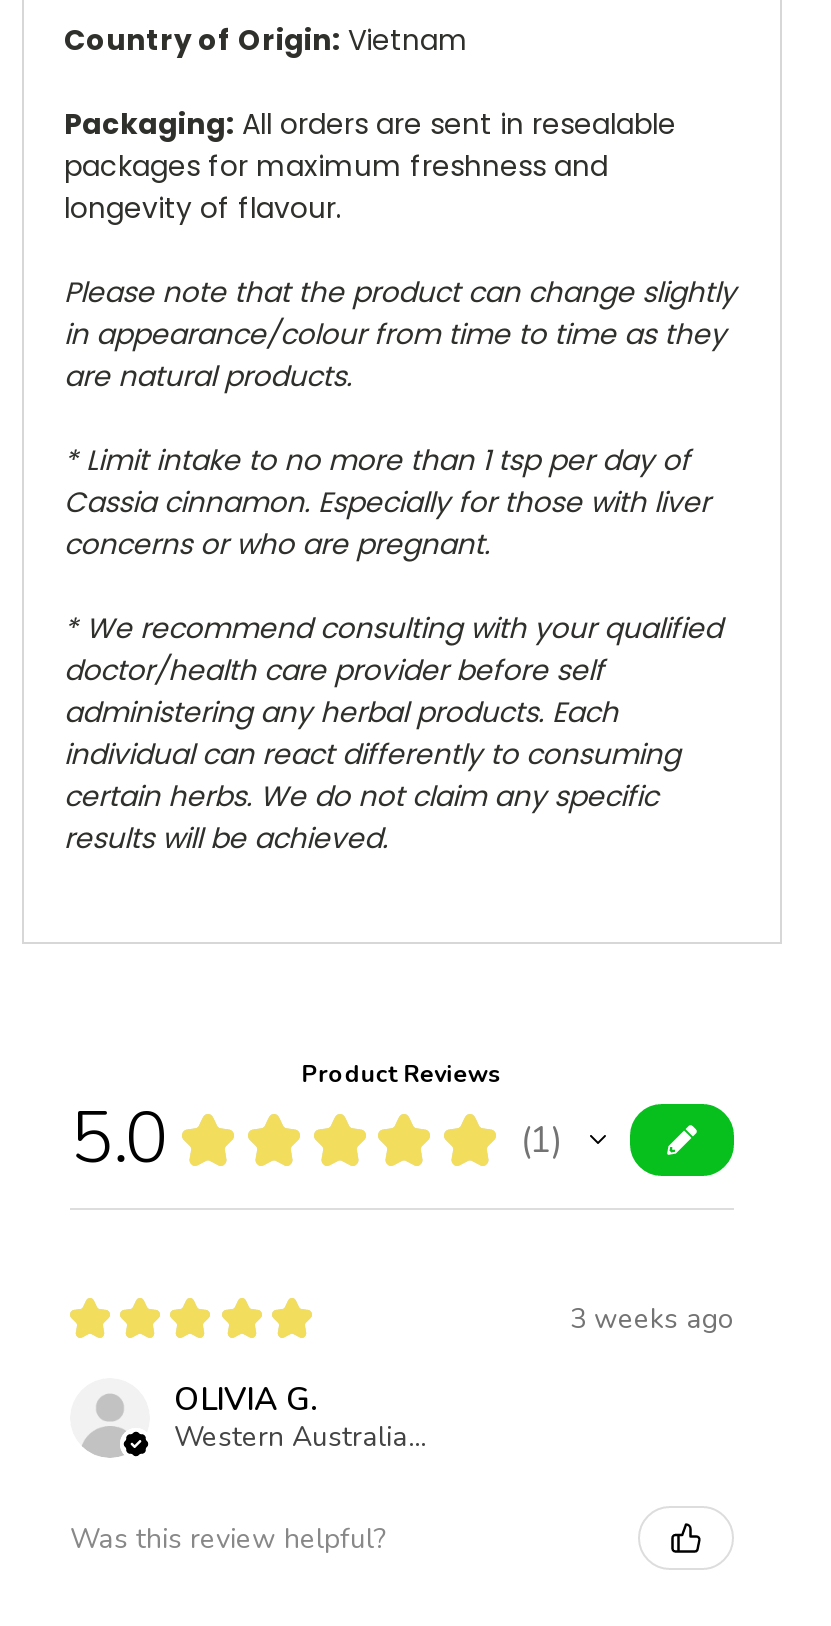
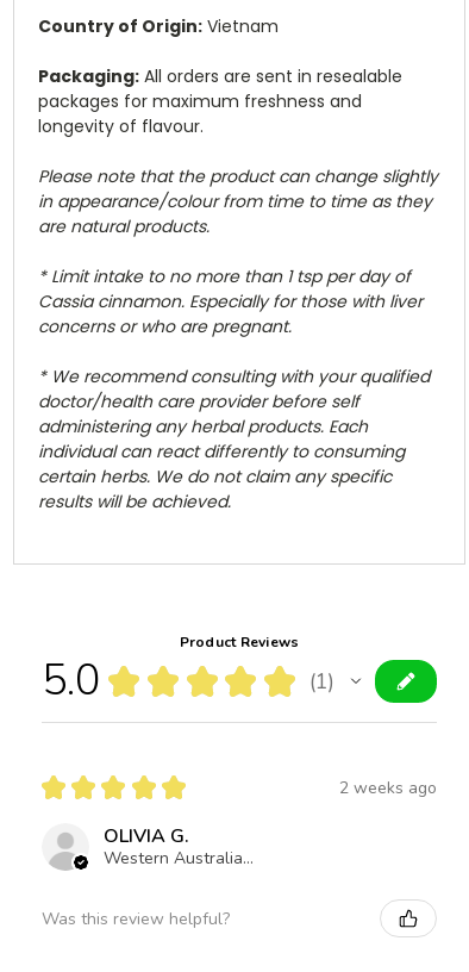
- 3 weeks ago
+ 2 weeks ago
